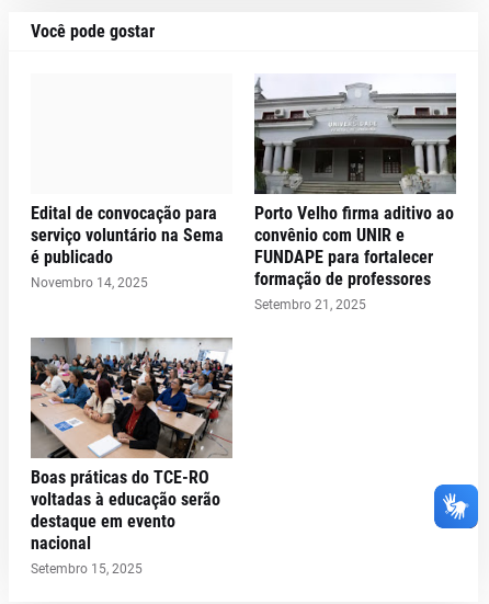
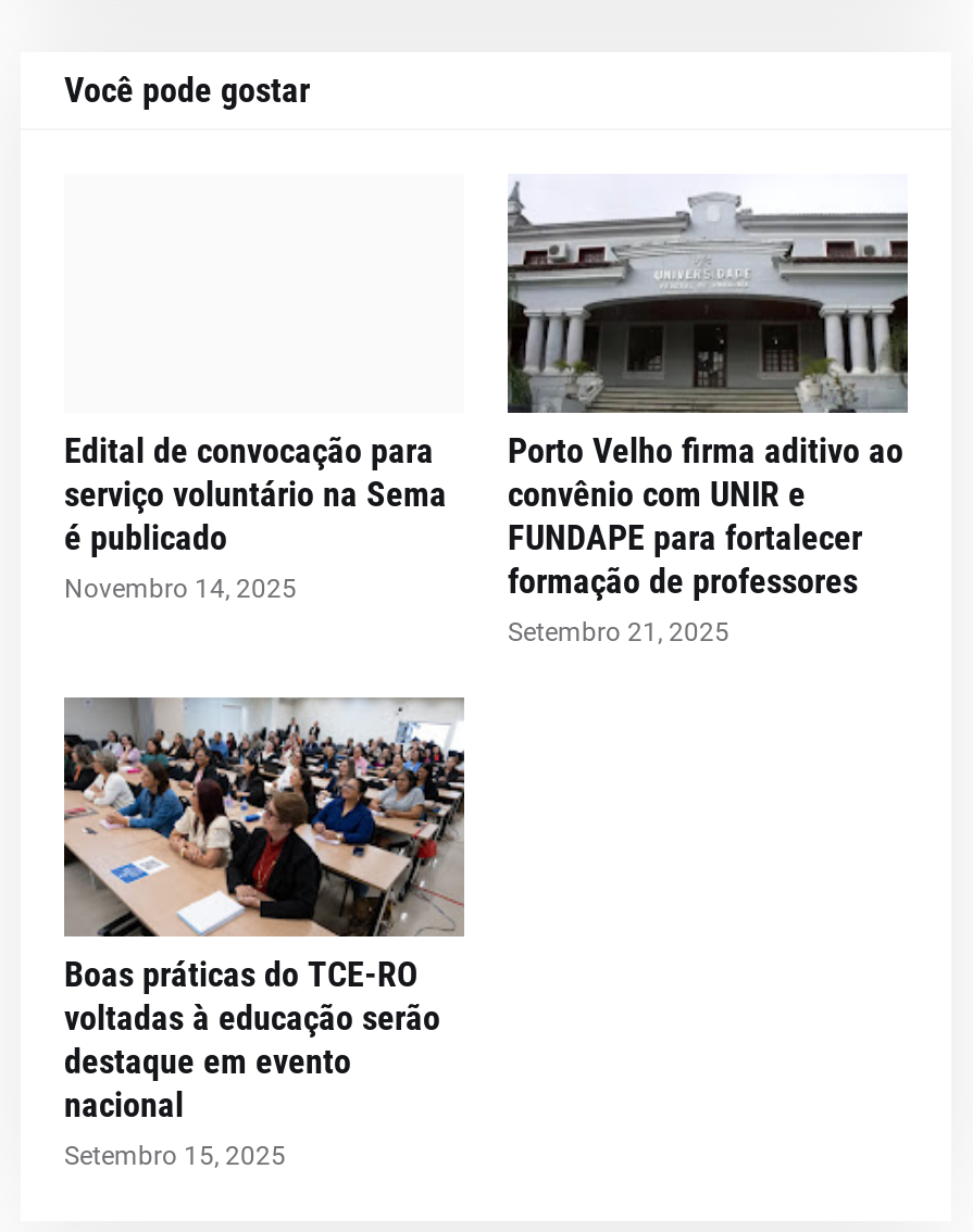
- [image]
